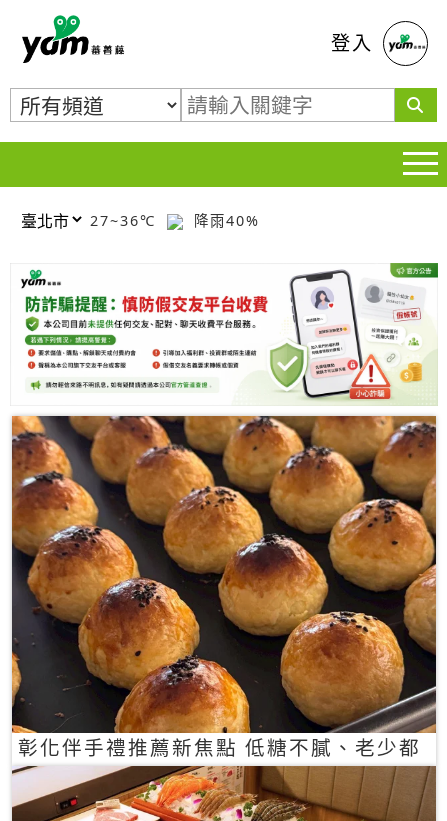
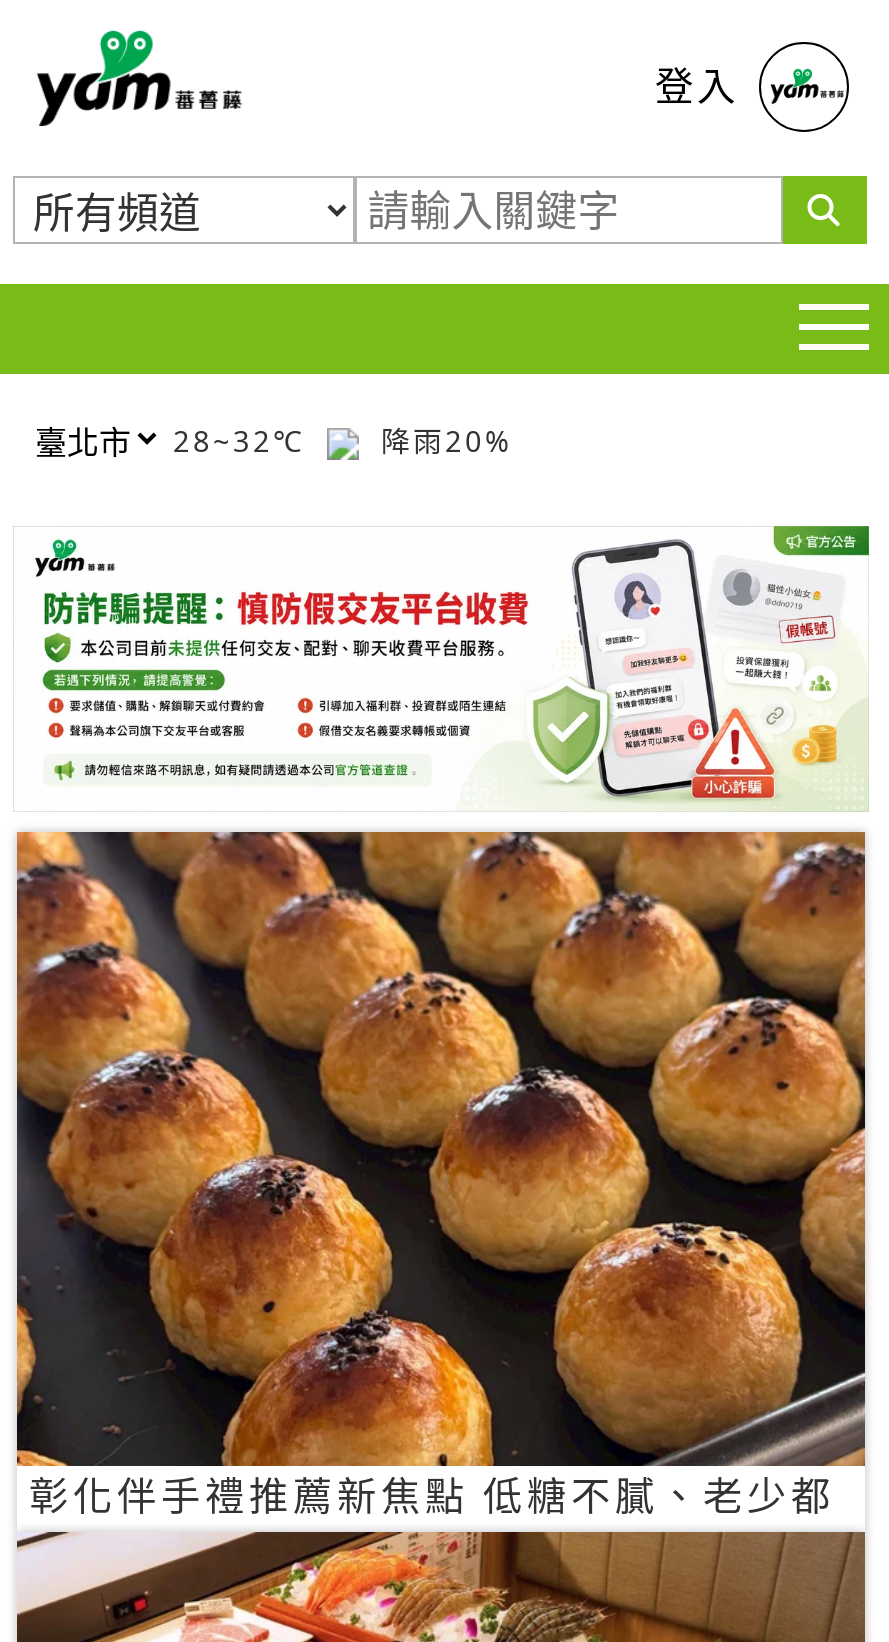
- 27~36℃
+ 28~32℃

- 降雨40%
+ 降雨20%
